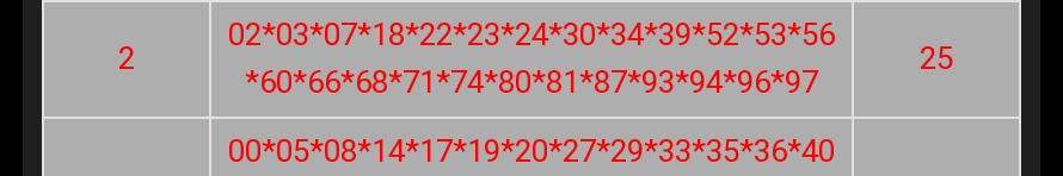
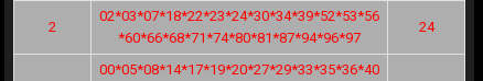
- 25
+ 24

- *60*66*68*71*74*80*81*87*93*94*96*97
+ *60*66*68*71*74*80*81*87*94*96*97
